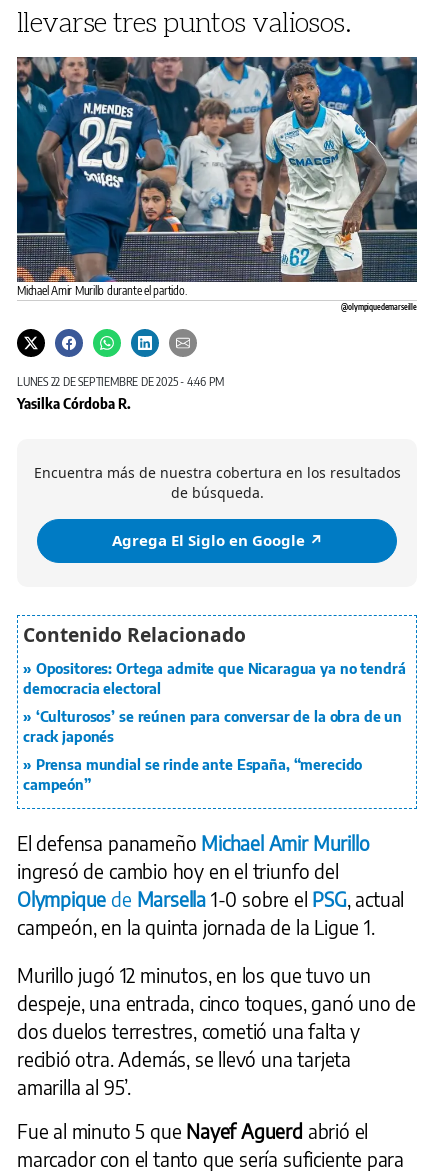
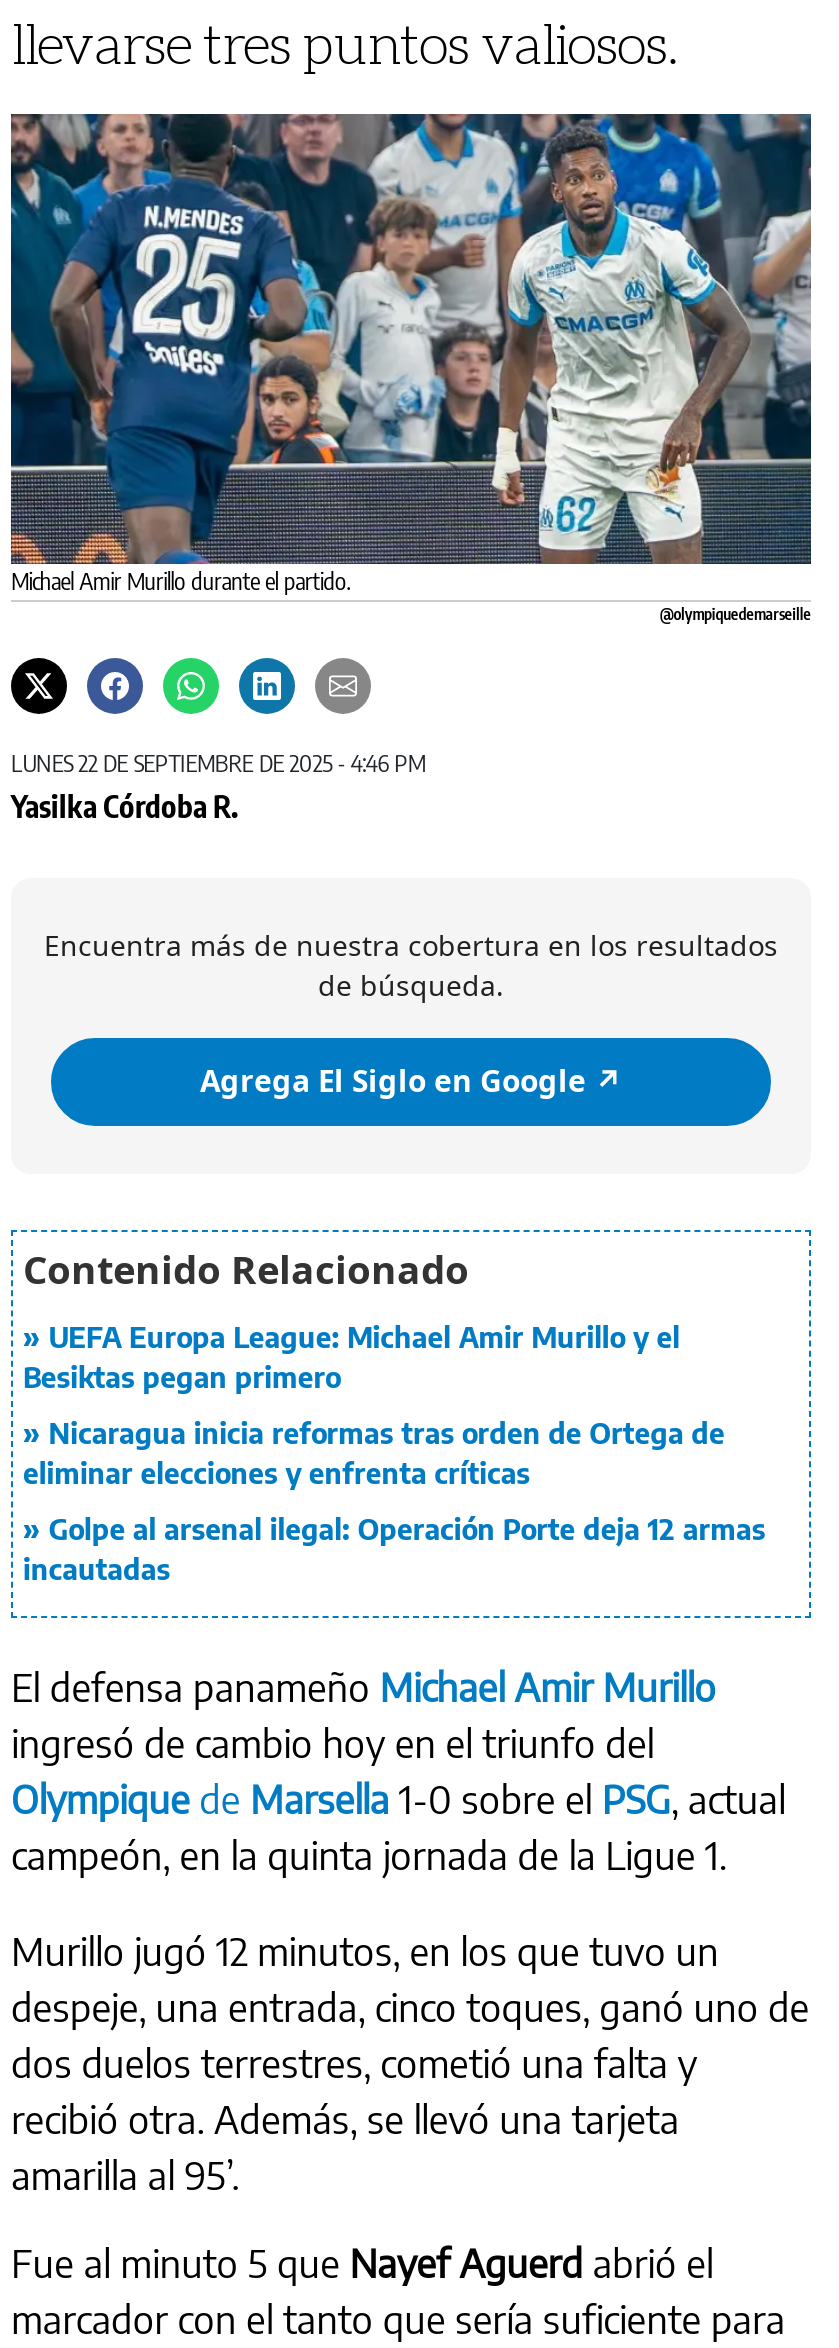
- Opositores: Ortega admite que Nicaragua ya no tendrá
- democracia electoral
+ UEFA Europa League: Michael Amir Murillo y el
+ Besiktas pegan primero

- ‘Culturosos’ se reúnen para conversar de la obra de un
- crack japonés
+ Nicaragua inicia reformas tras orden de Ortega de
+ eliminar elecciones y enfrenta críticas

- Prensa mundial se rinde ante España, “merecido
- campeón”
+ Golpe al arsenal ilegal: Operación Porte deja 12 armas
+ incautadas
